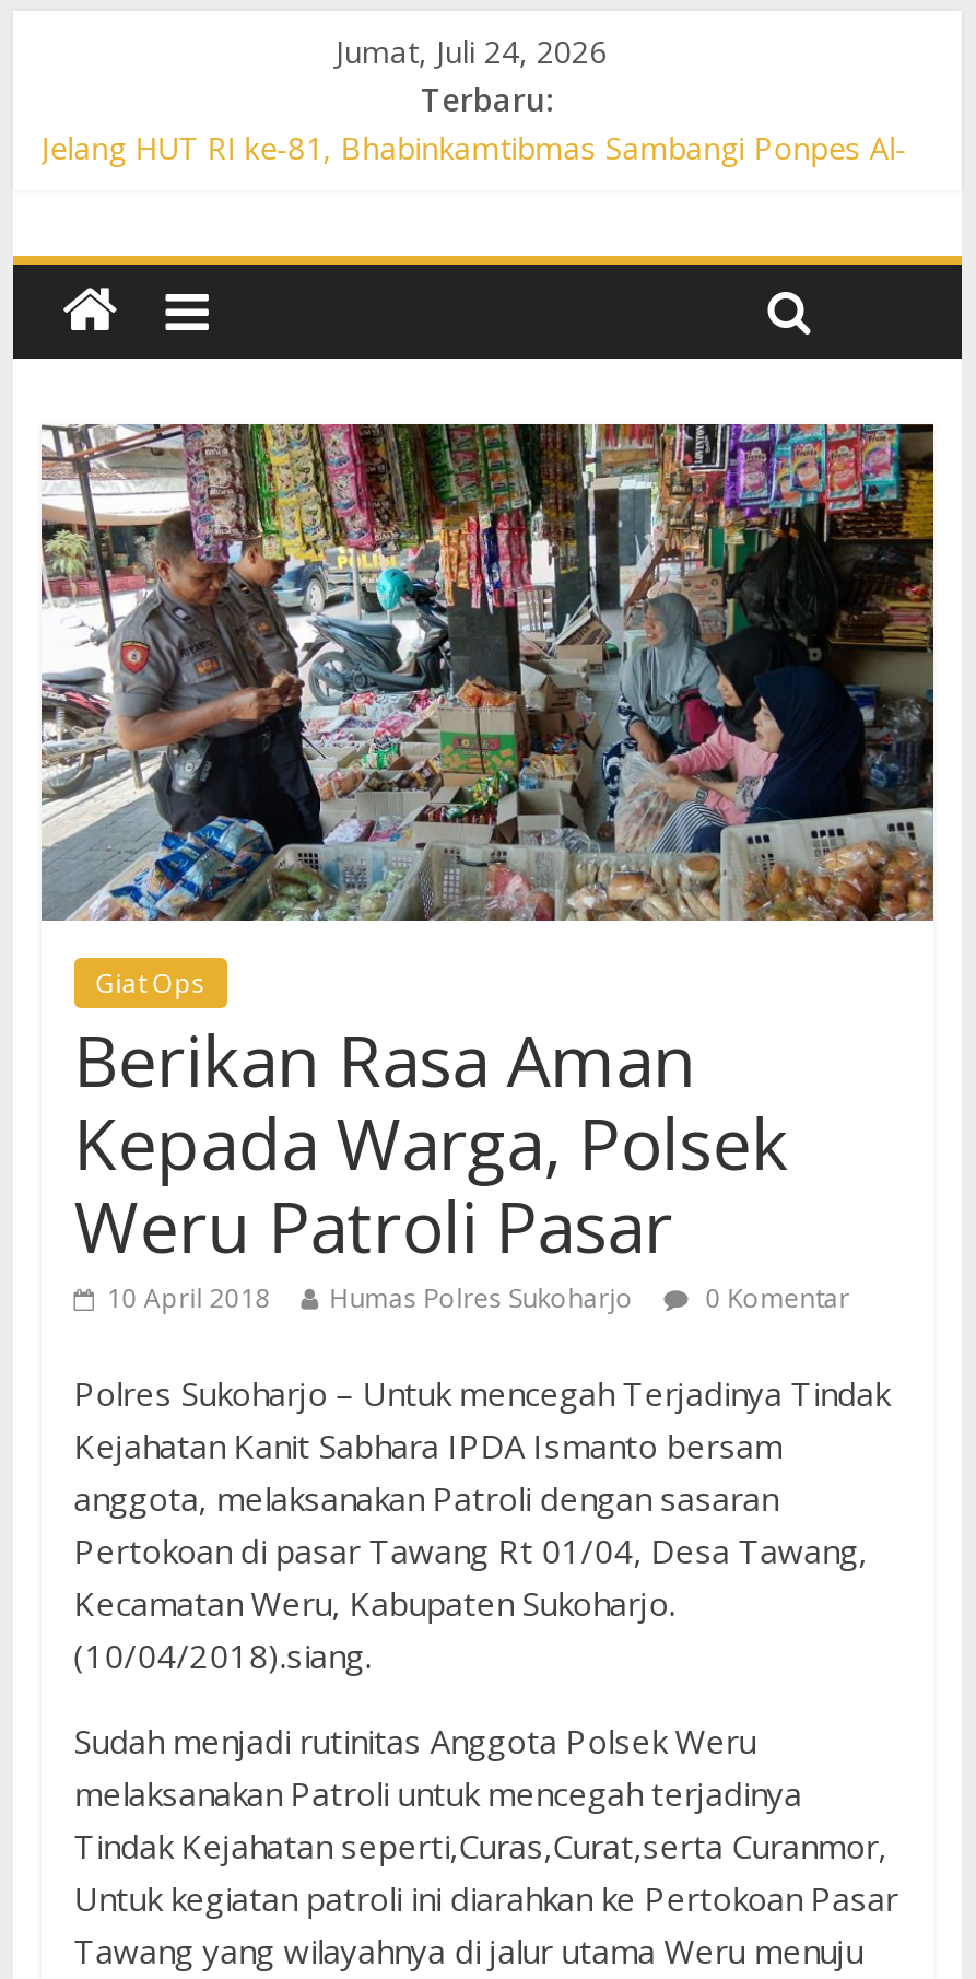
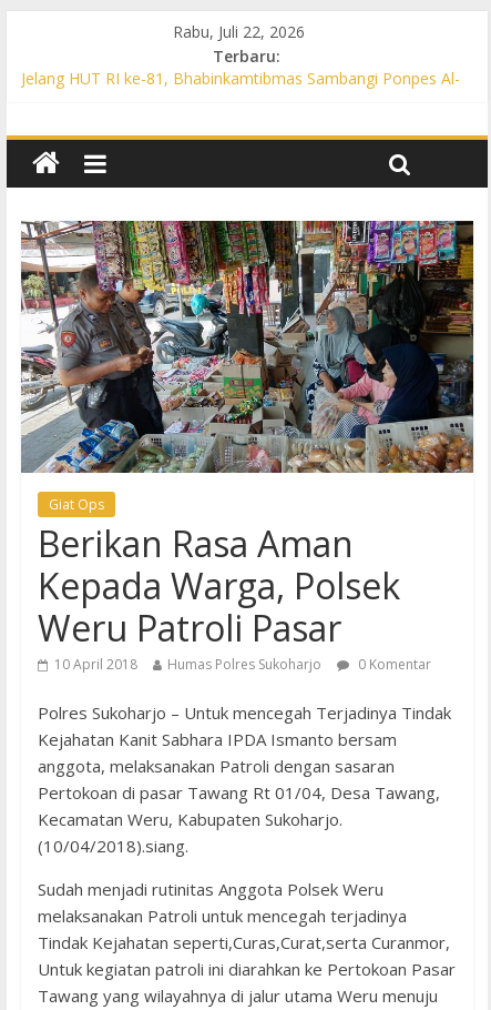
- Jumat, Juli 24, 2026
+ Rabu, Juli 22, 2026
